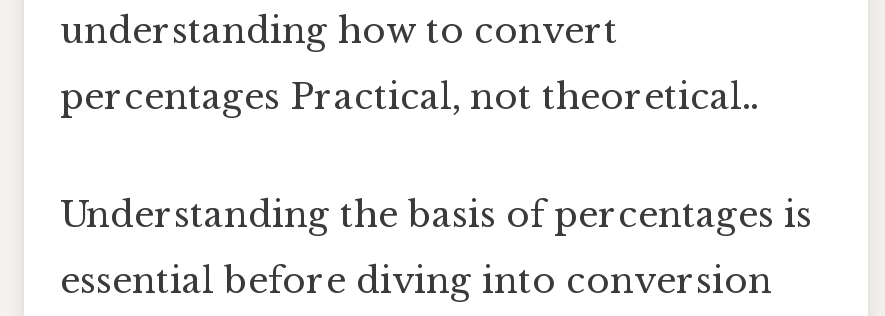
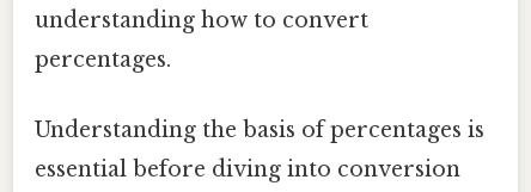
- percentages Practical, not theoretical..
+ percentages.
